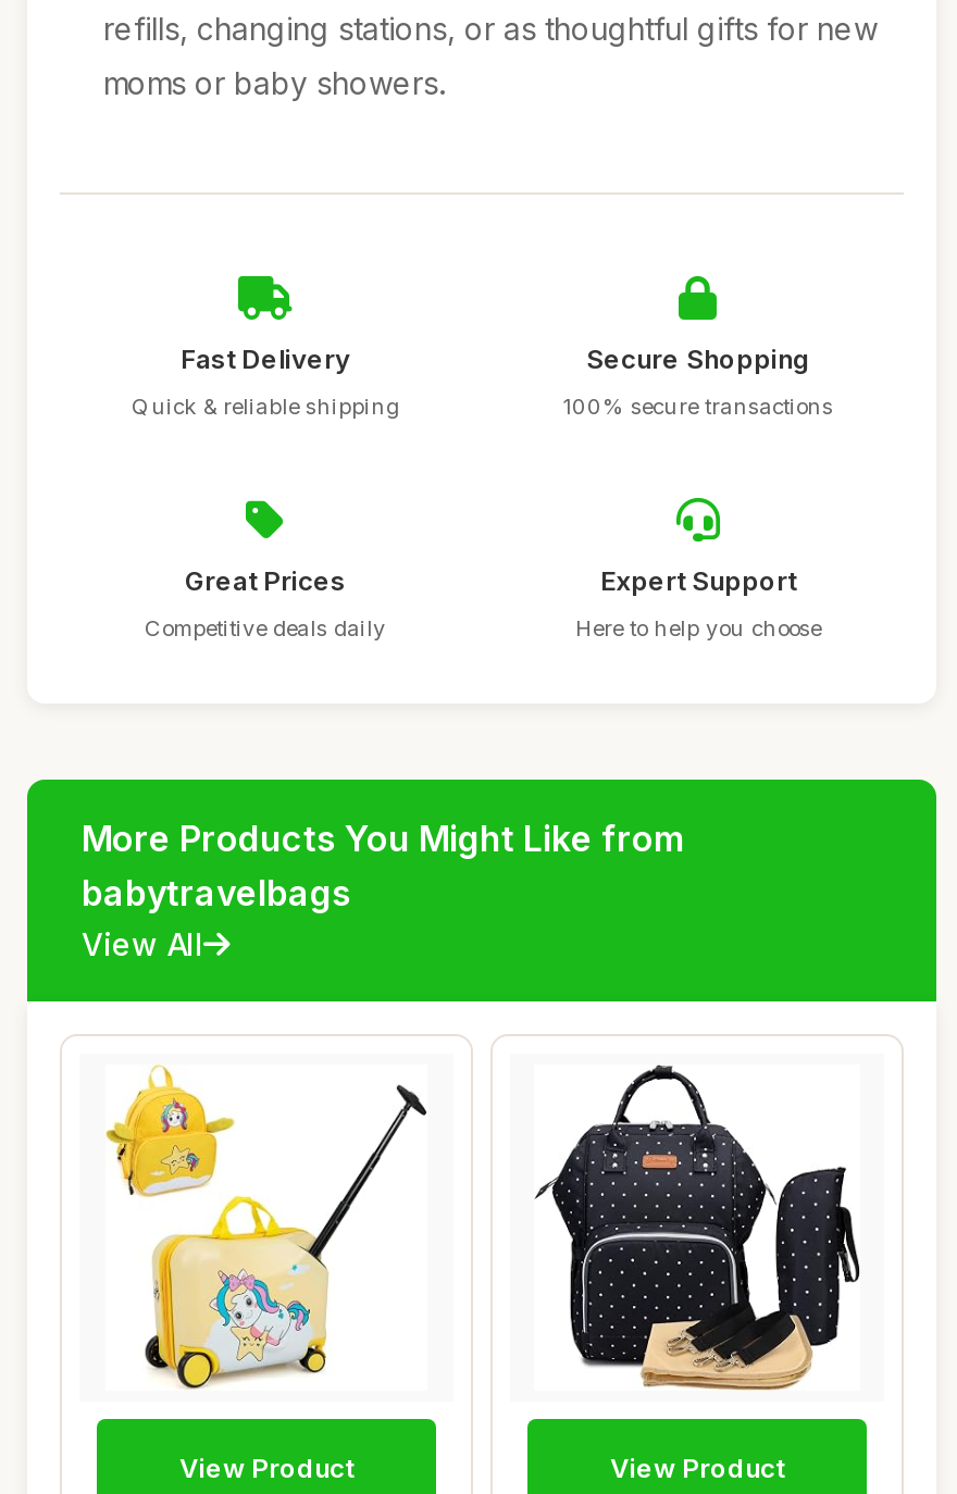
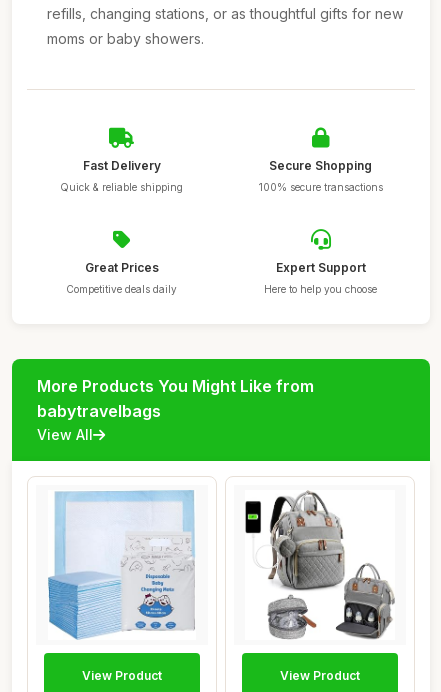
- [image]
+ [image]

- [image]
+ [image]
